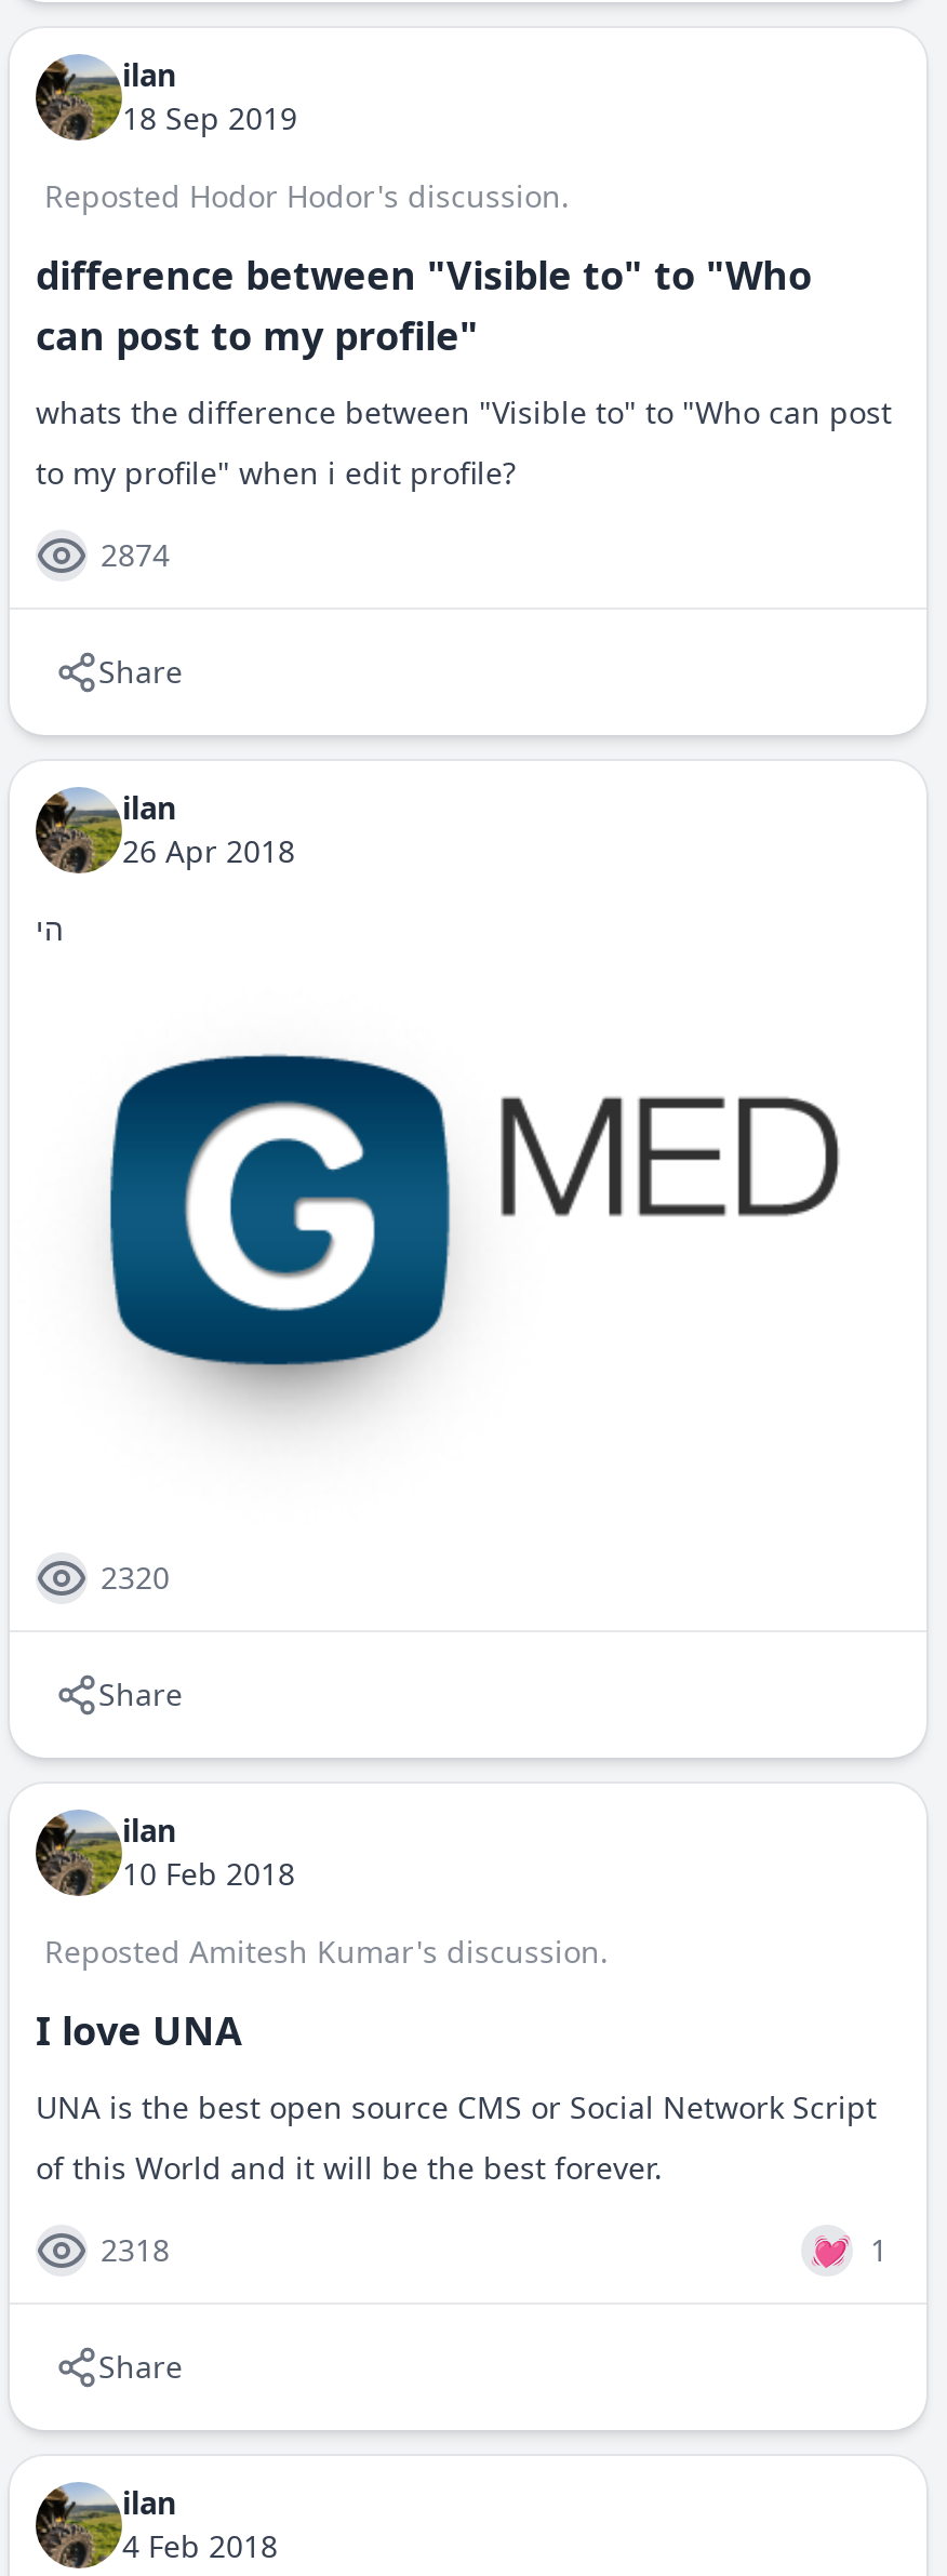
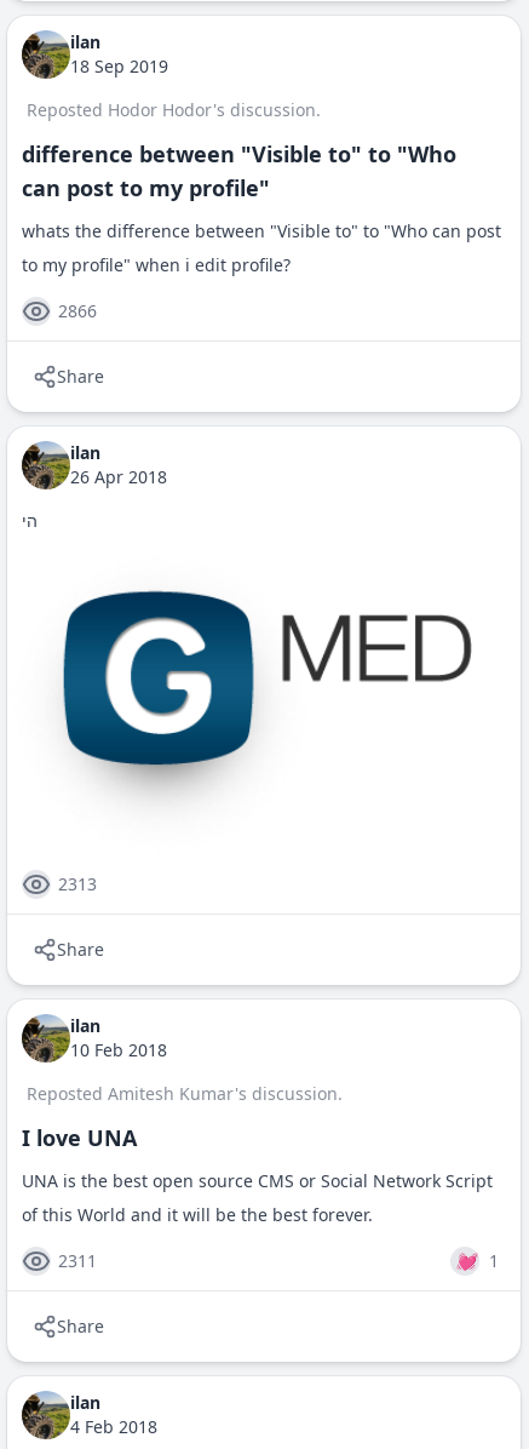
- 2874
+ 2866

- 2320
+ 2313

- 2318
+ 2311
